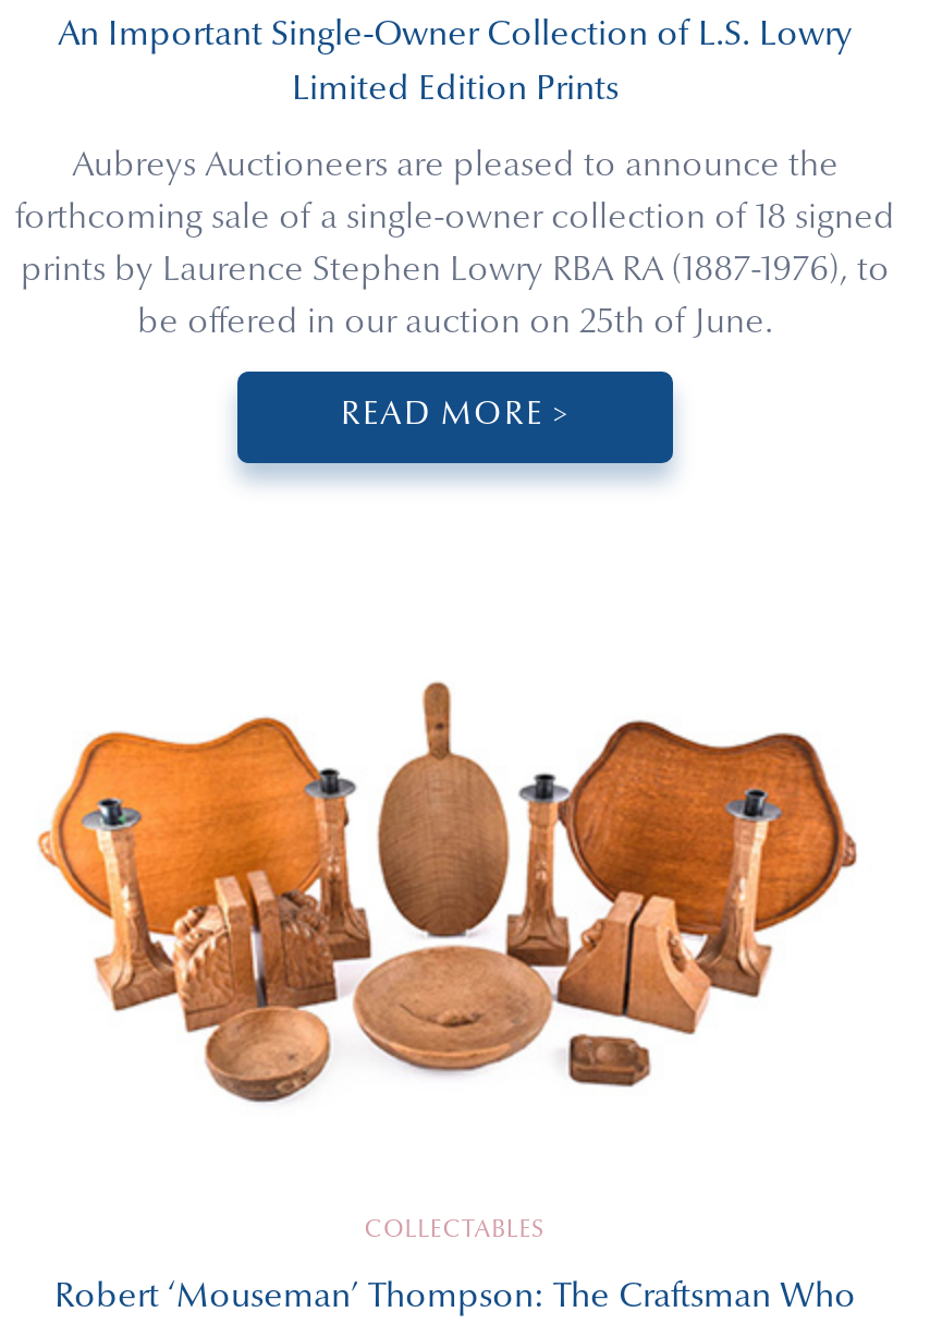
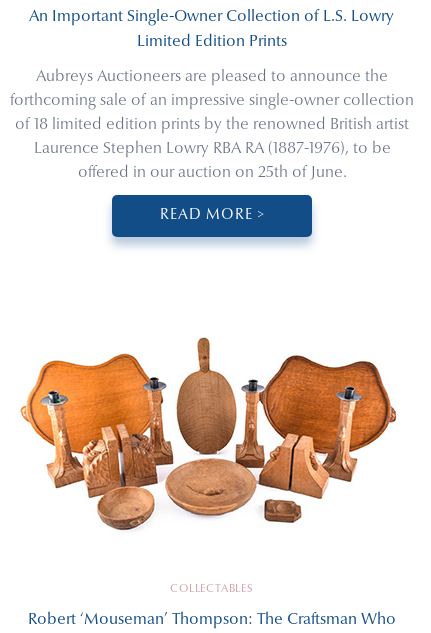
- forthcoming sale of a single-owner collection of 18 signed
- prints by Laurence Stephen Lowry RBA RA (1887-1976), to
- be offered in our auction on 25th of June.
+ forthcoming sale of an impressive single-owner collection
+ of 18 limited edition prints by the renowned British artist
+ Laurence Stephen Lowry RBA RA (1887-1976), to be
+ offered in our auction on 25th of June.
